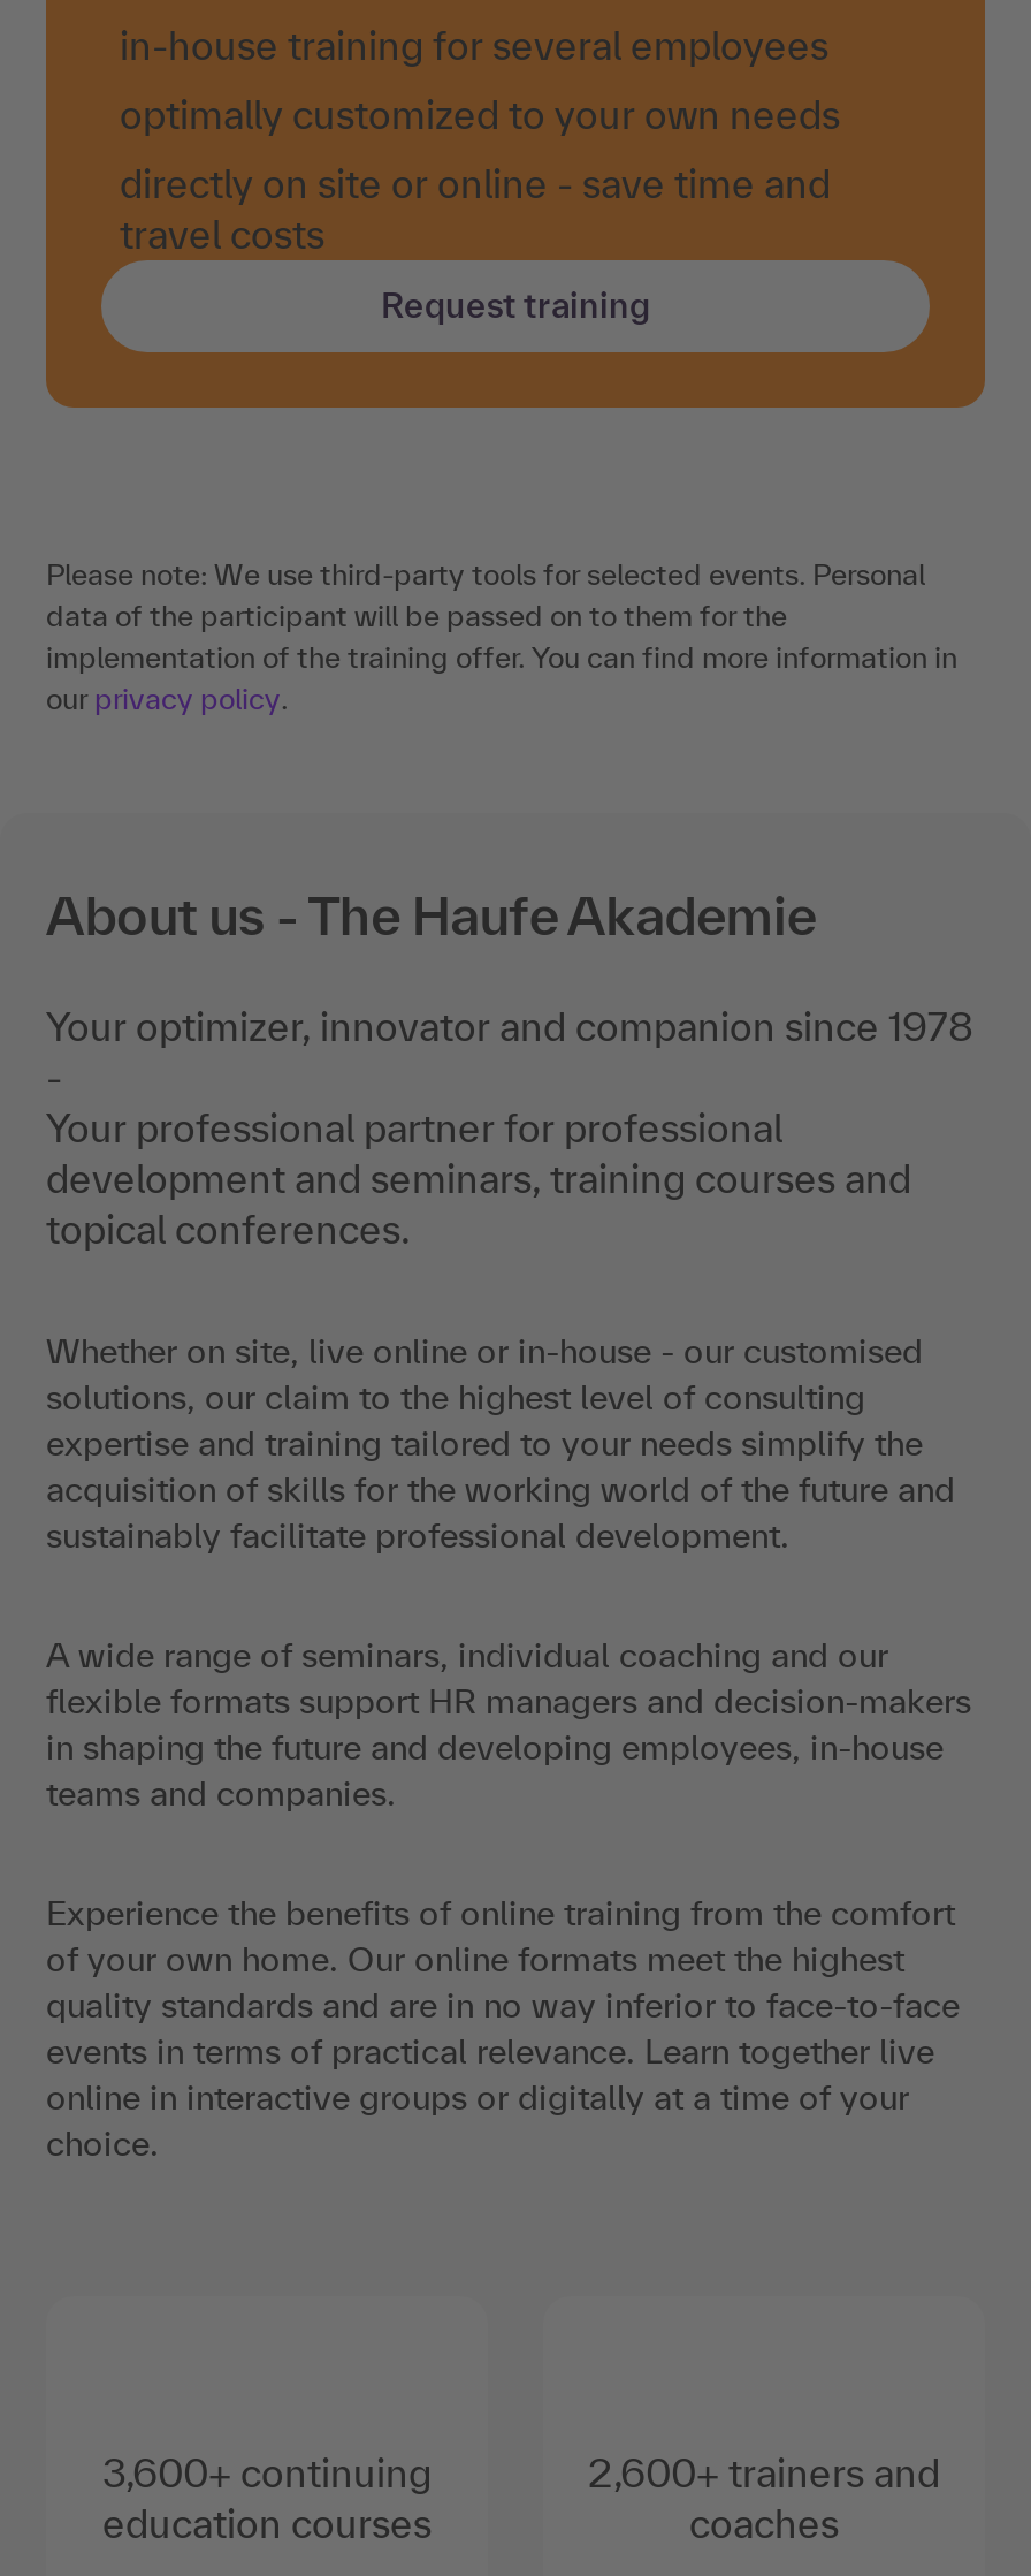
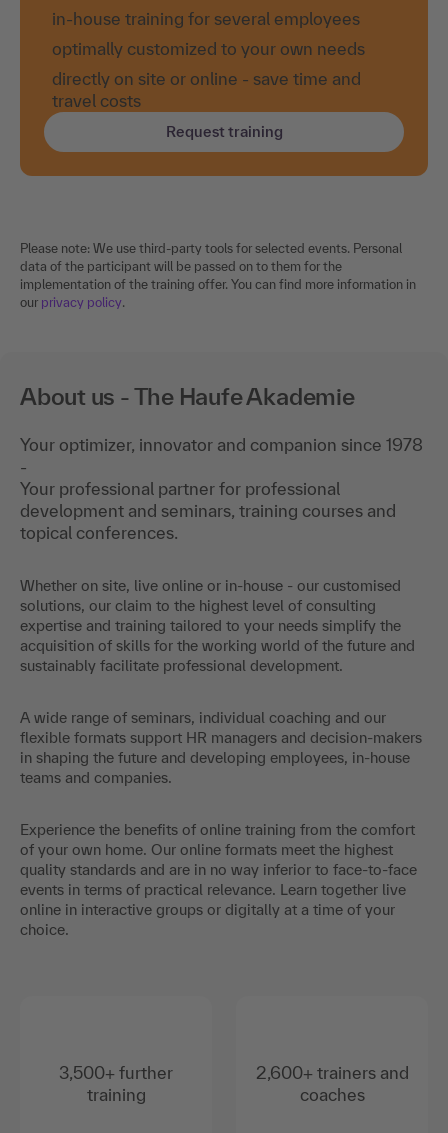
- 3,600+ continuing
- education courses
+ 3,500+ further
+ training
